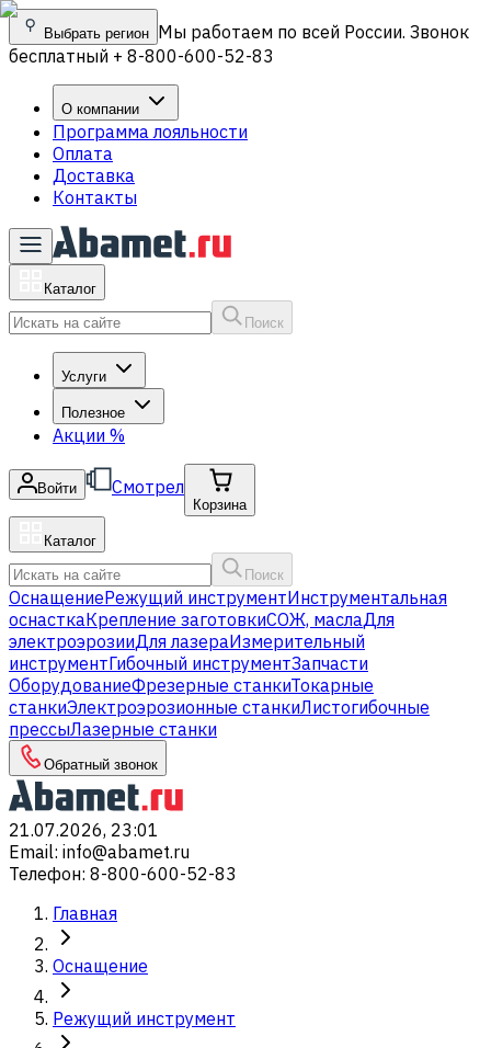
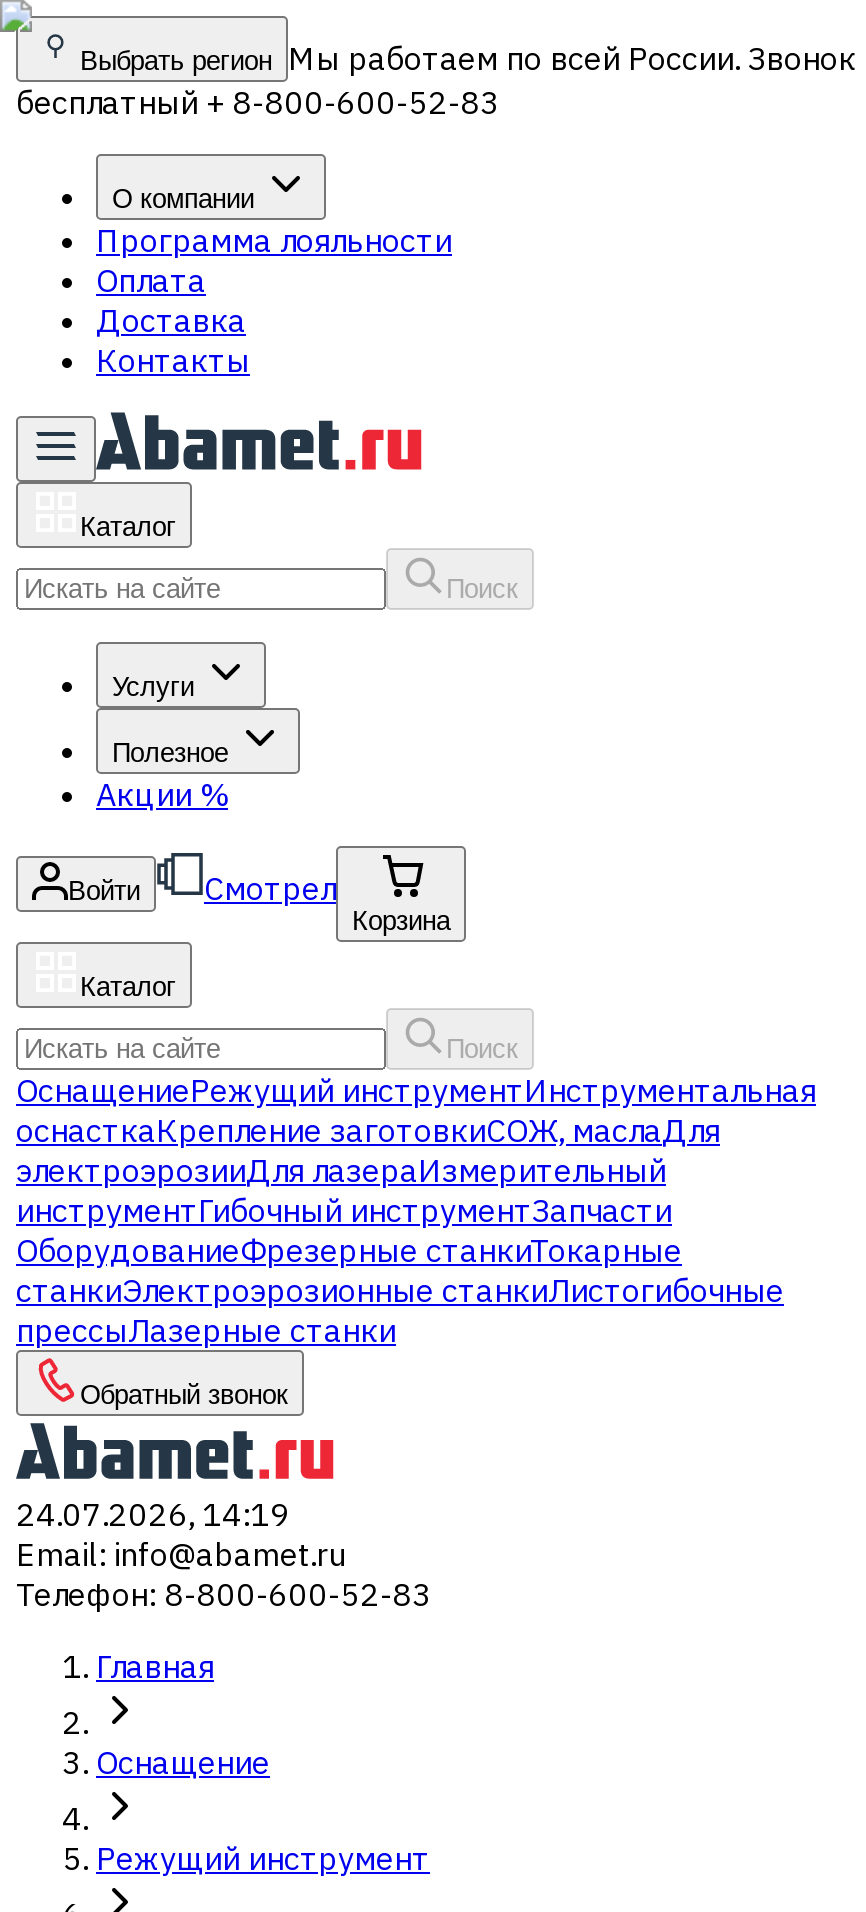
- 21.07.2026, 23:01
+ 24.07.2026, 14:19
